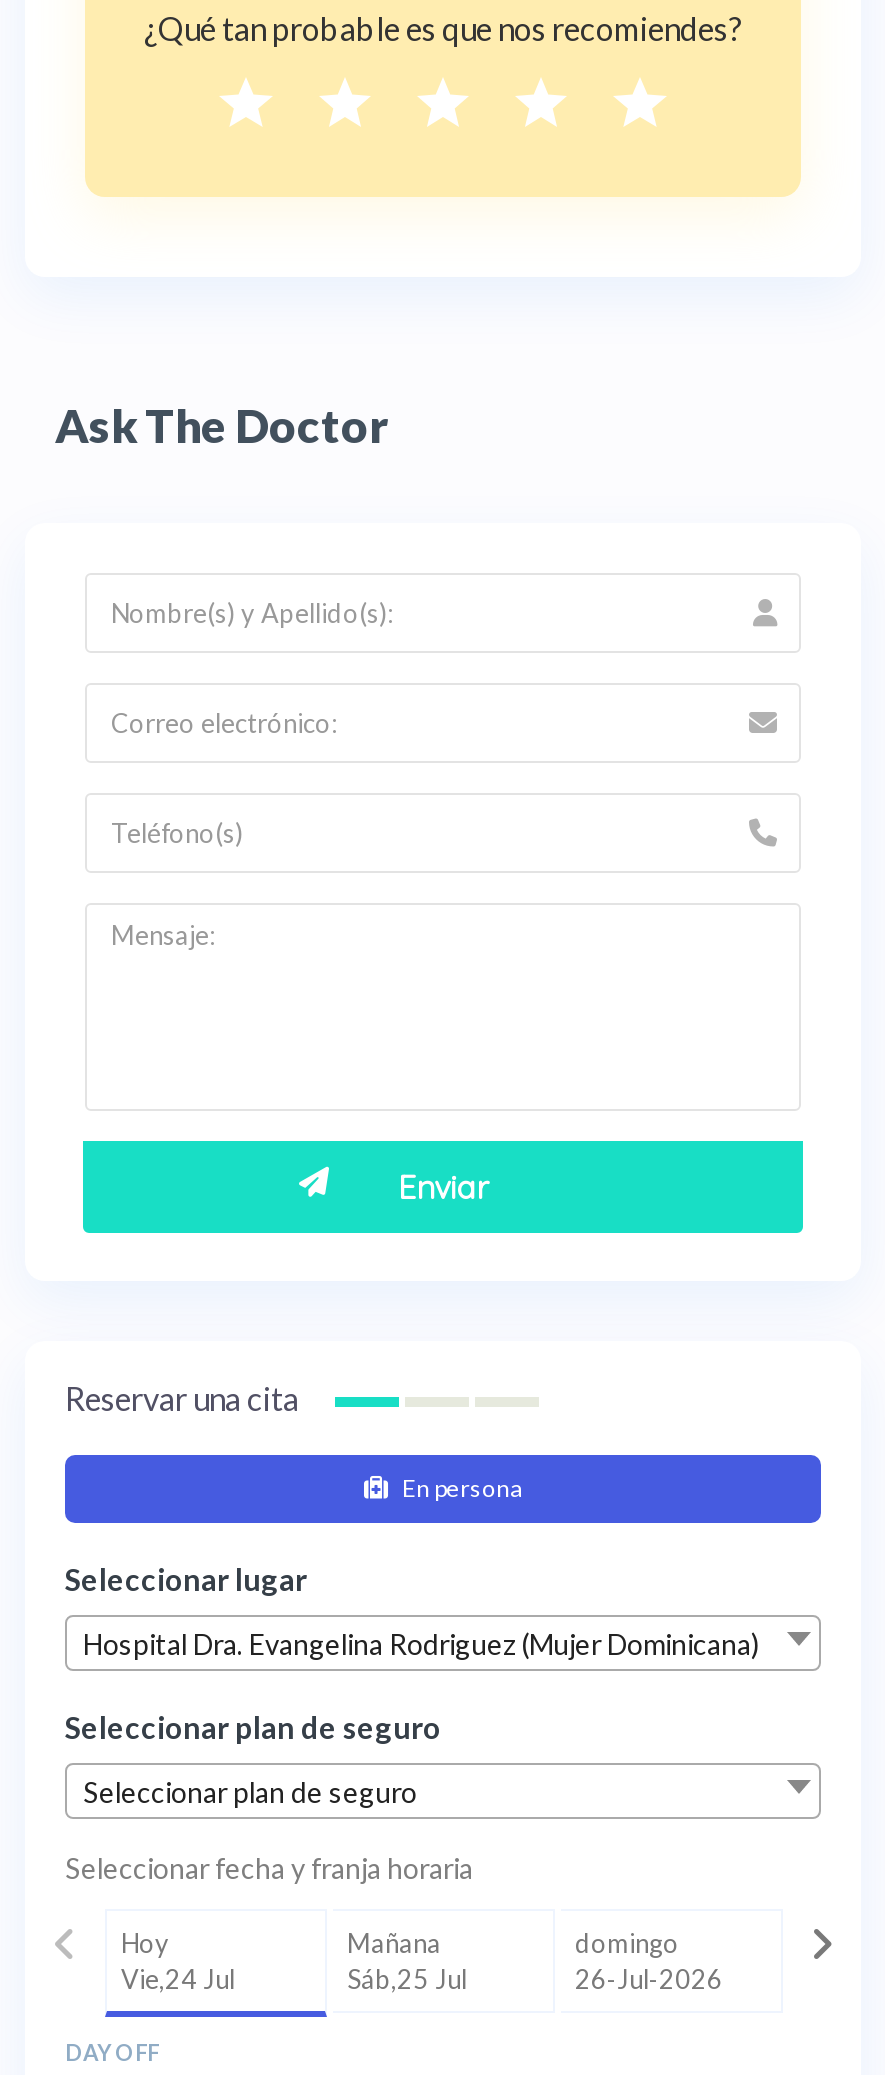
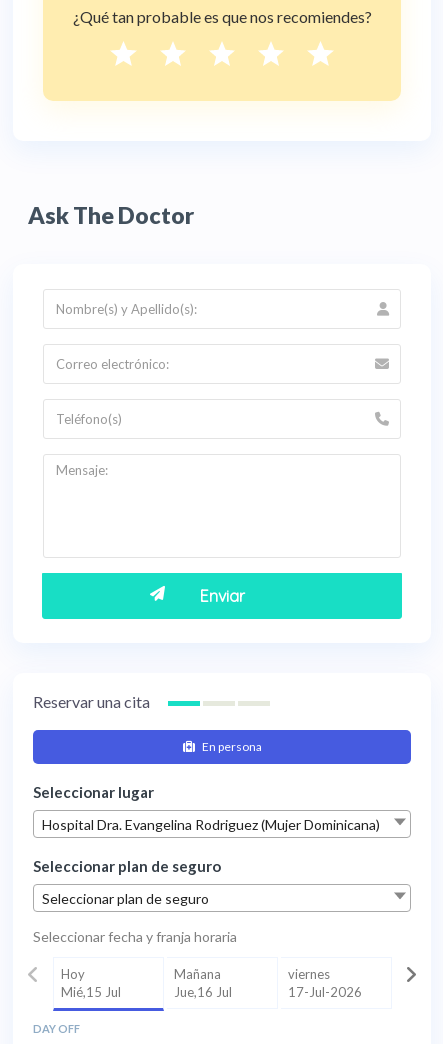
- domingo
- 26-Jul-2026
+ viernes
+ 17-Jul-2026

- Vie,24 Jul
+ Mié,15 Jul

- Sáb,25 Jul
+ Jue,16 Jul
